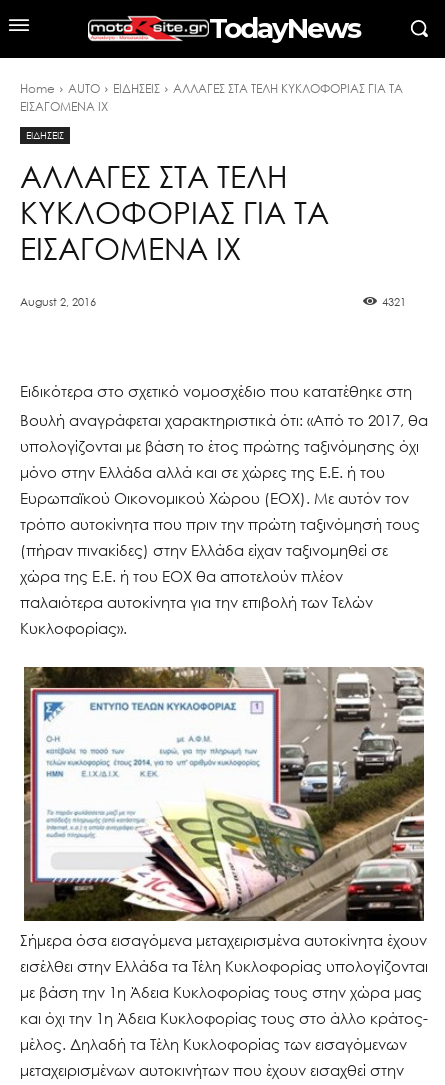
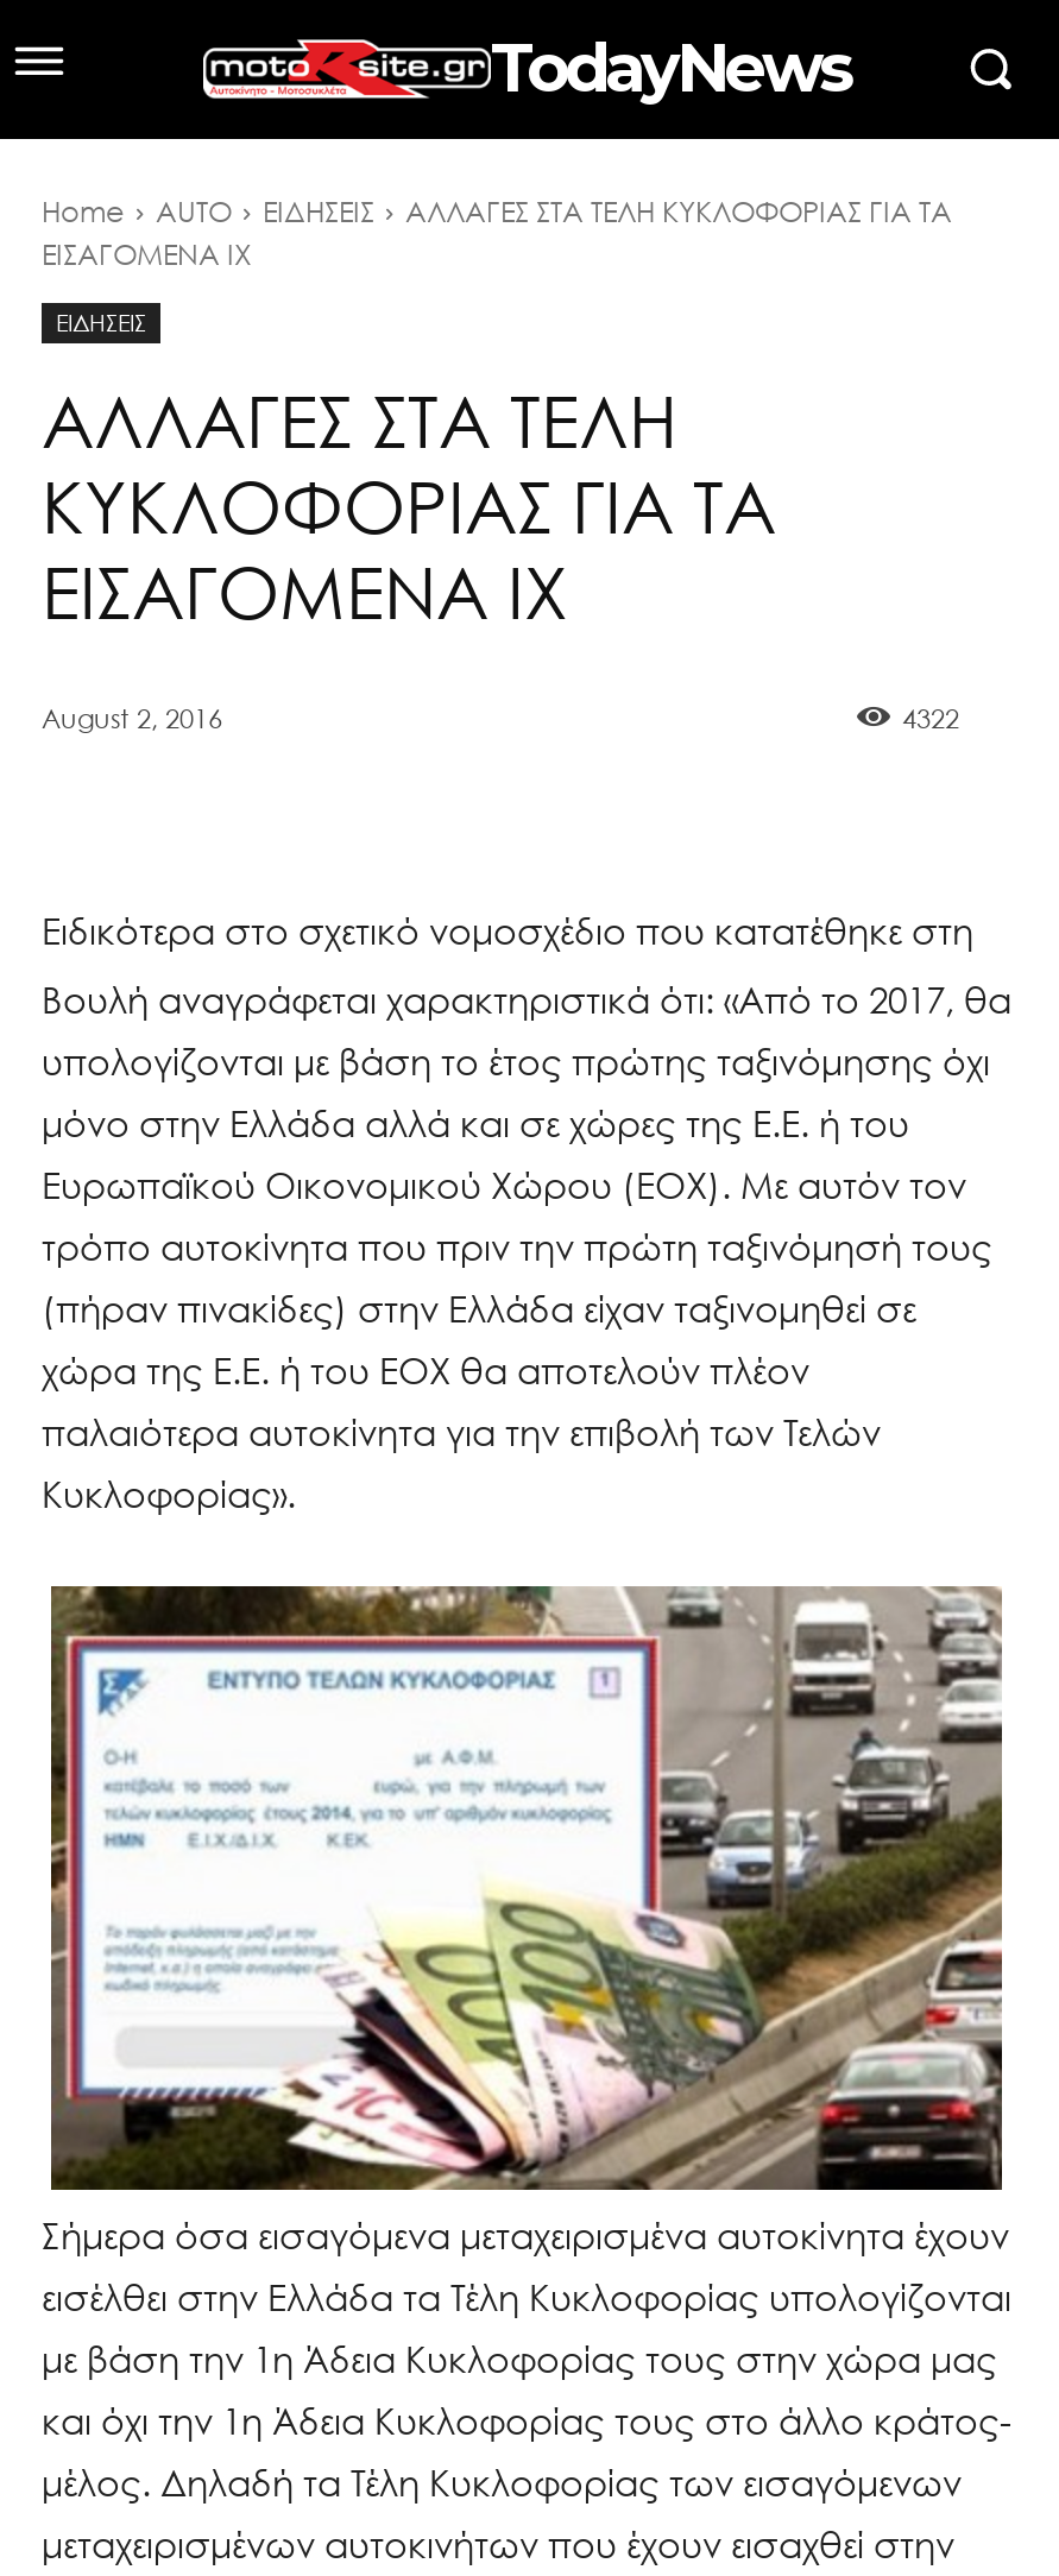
- 4321
+ 4322
